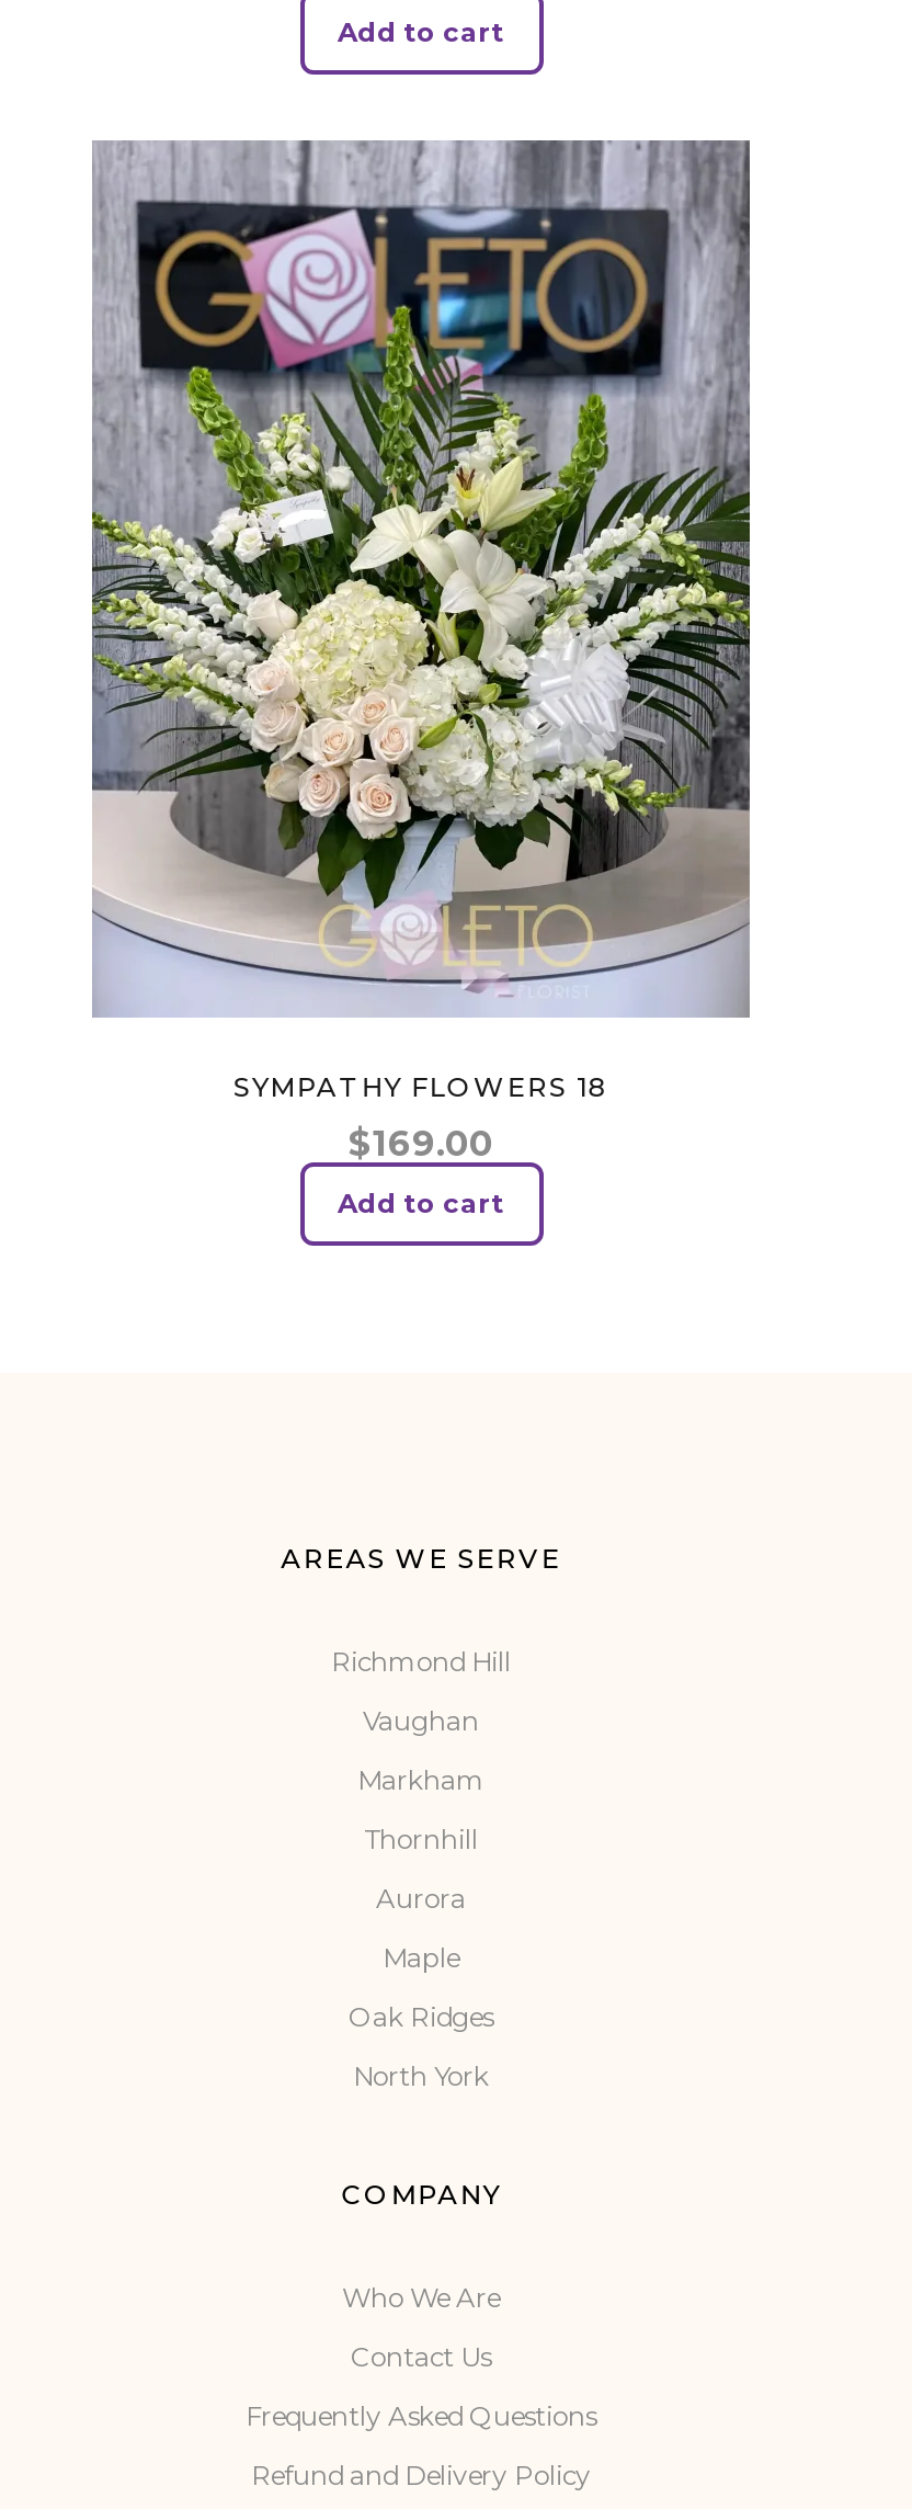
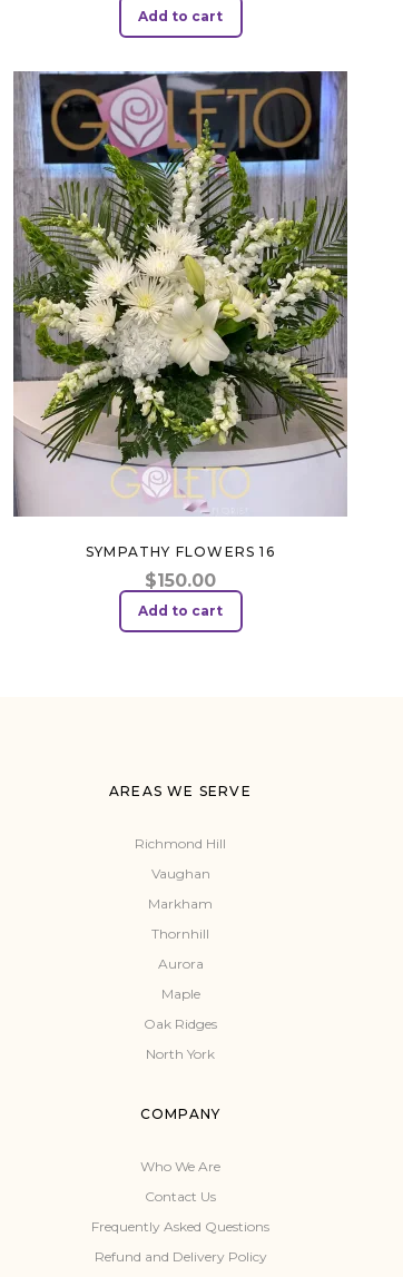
- [image]
- SYMPATHY FLOWERS 18
+ [image]
+ SYMPATHY FLOWERS 16

- $169.00
+ $150.00
